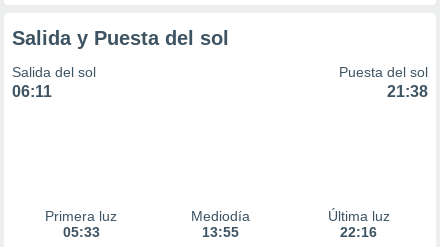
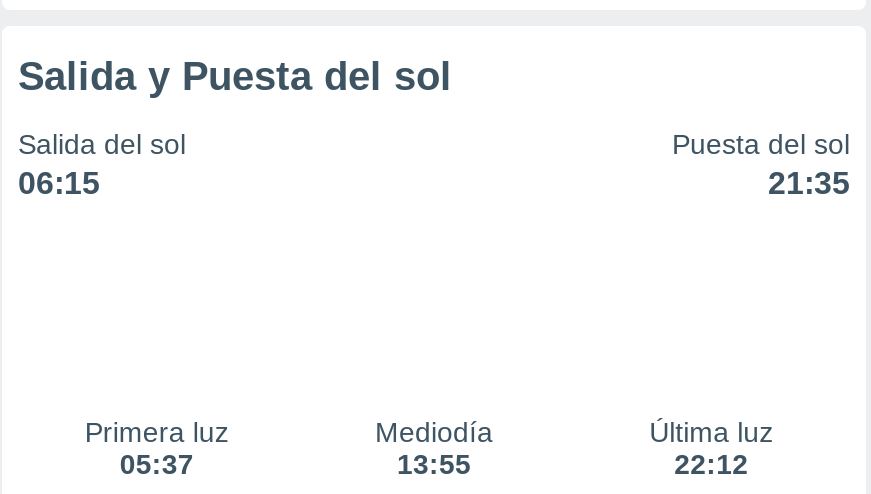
- 06:11
+ 06:15

- 21:38
+ 21:35

- 05:33
+ 05:37

- 22:16
+ 22:12
